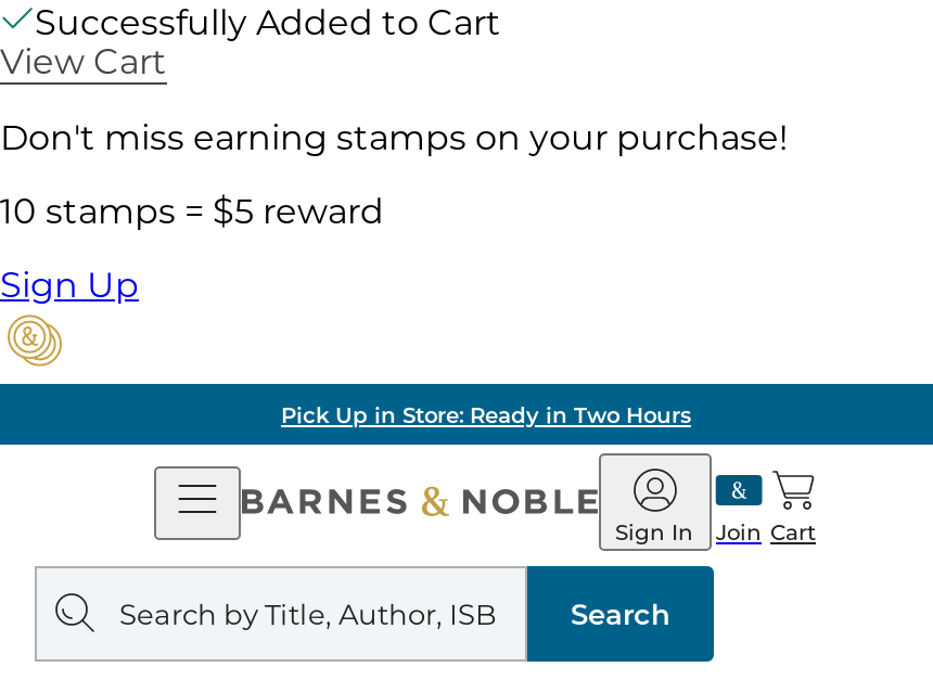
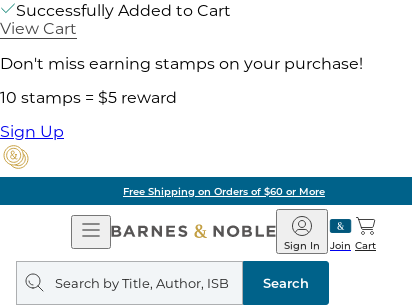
- Pick Up in Store: Ready in Two Hours
+ Free Shipping on Orders of $60 or More
